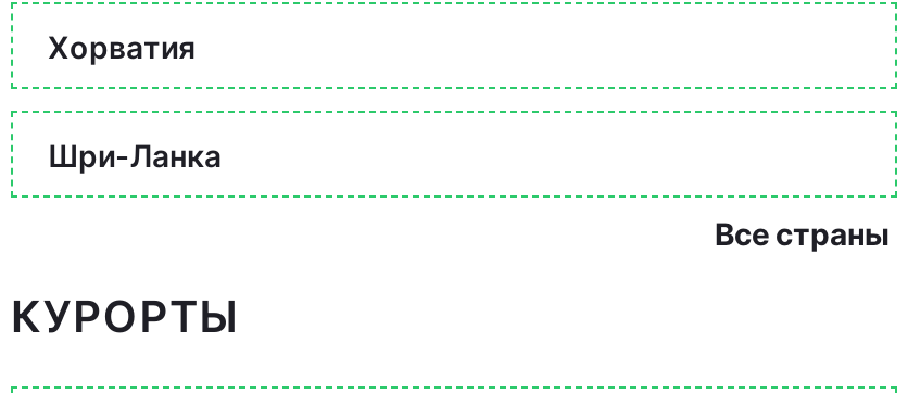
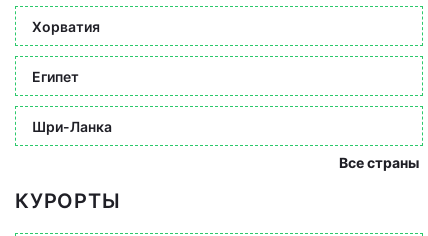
+ Египет
